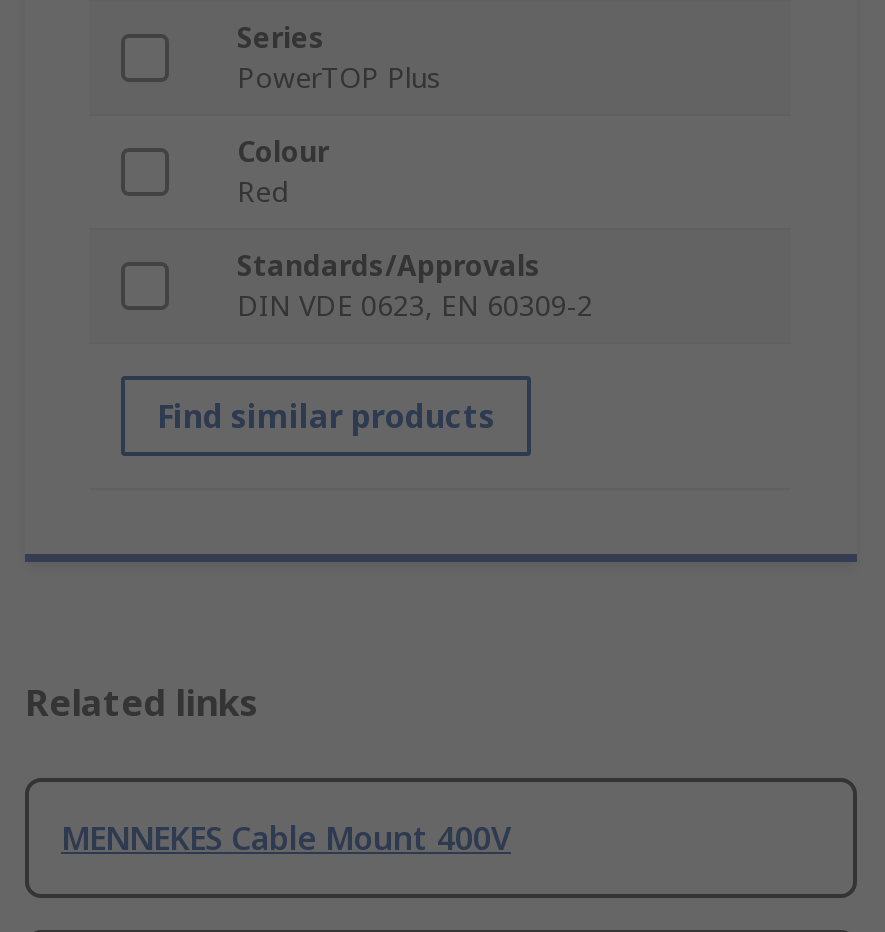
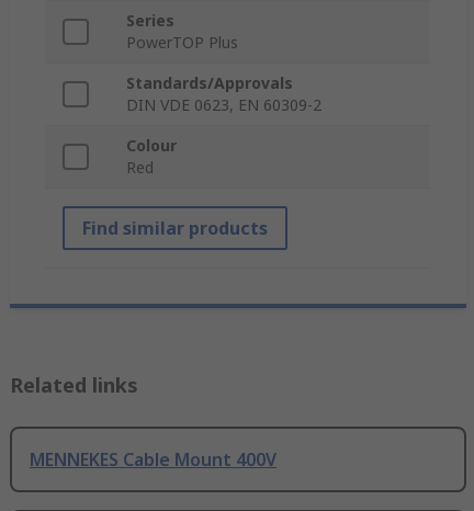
moved down: Colour | Red

moved up: Standards/Approvals | DIN VDE 0623, EN 60309-2
